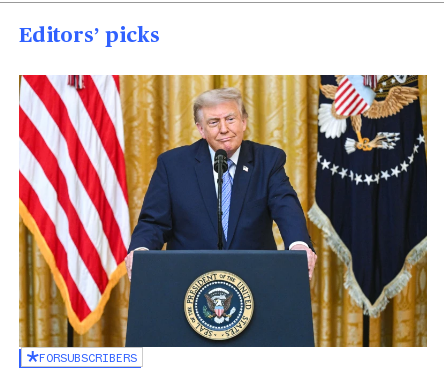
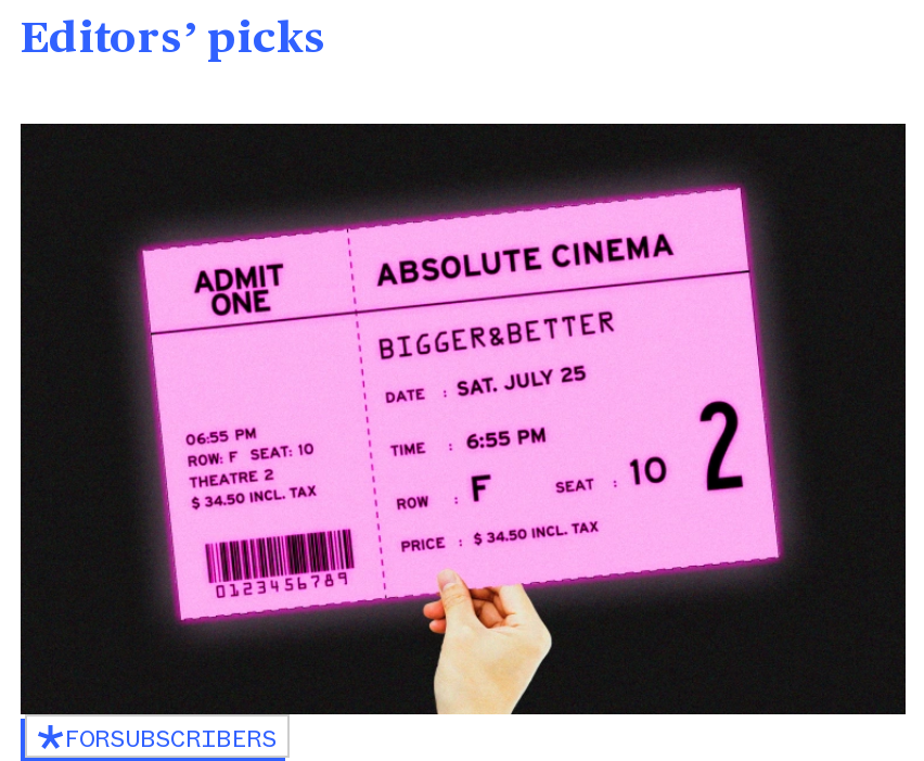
- [image]
+ [image]
